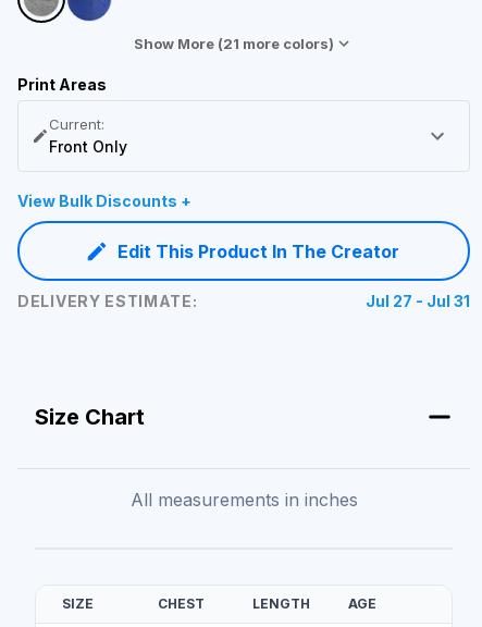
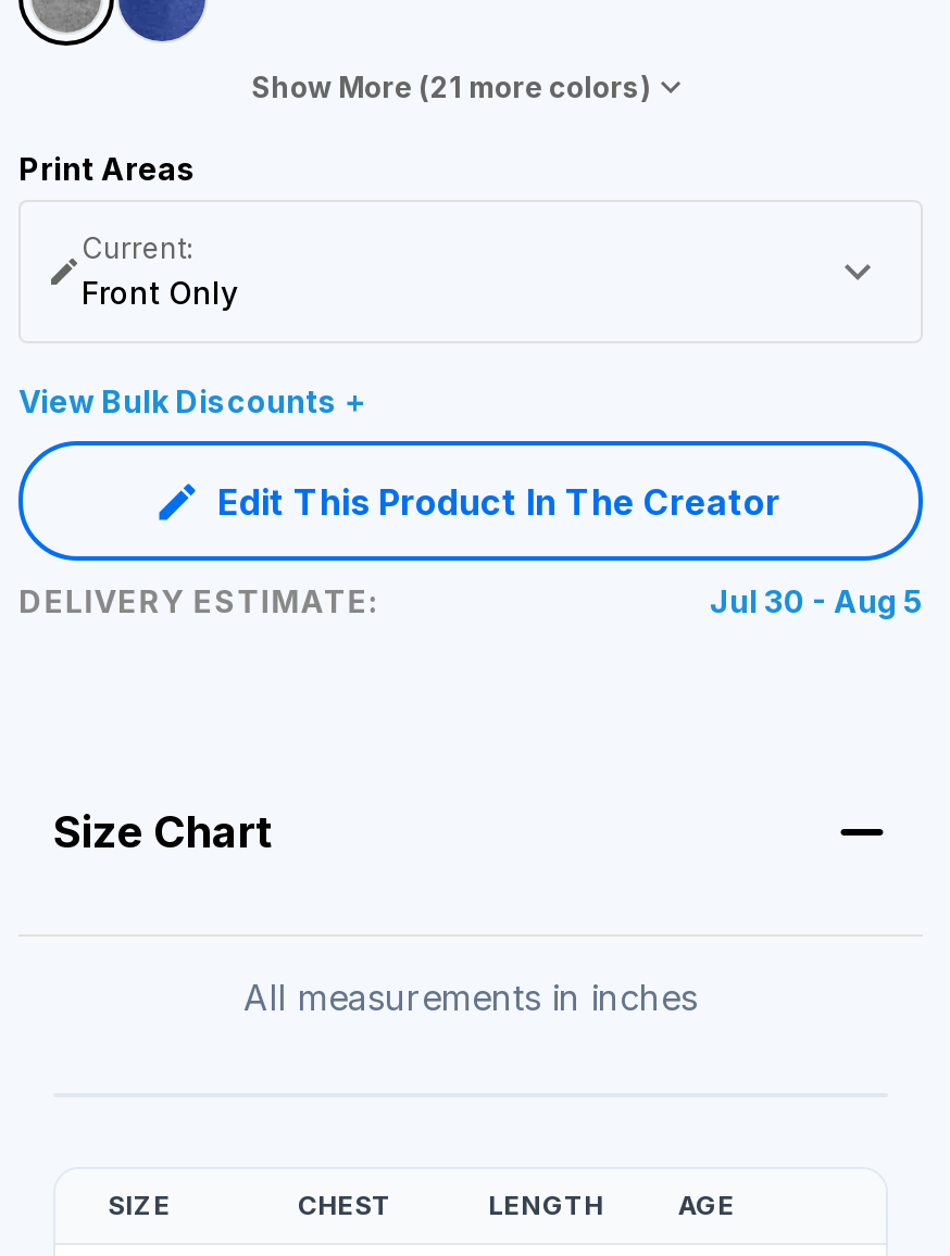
- Jul 27 - Jul 31
+ Jul 30 - Aug 5
